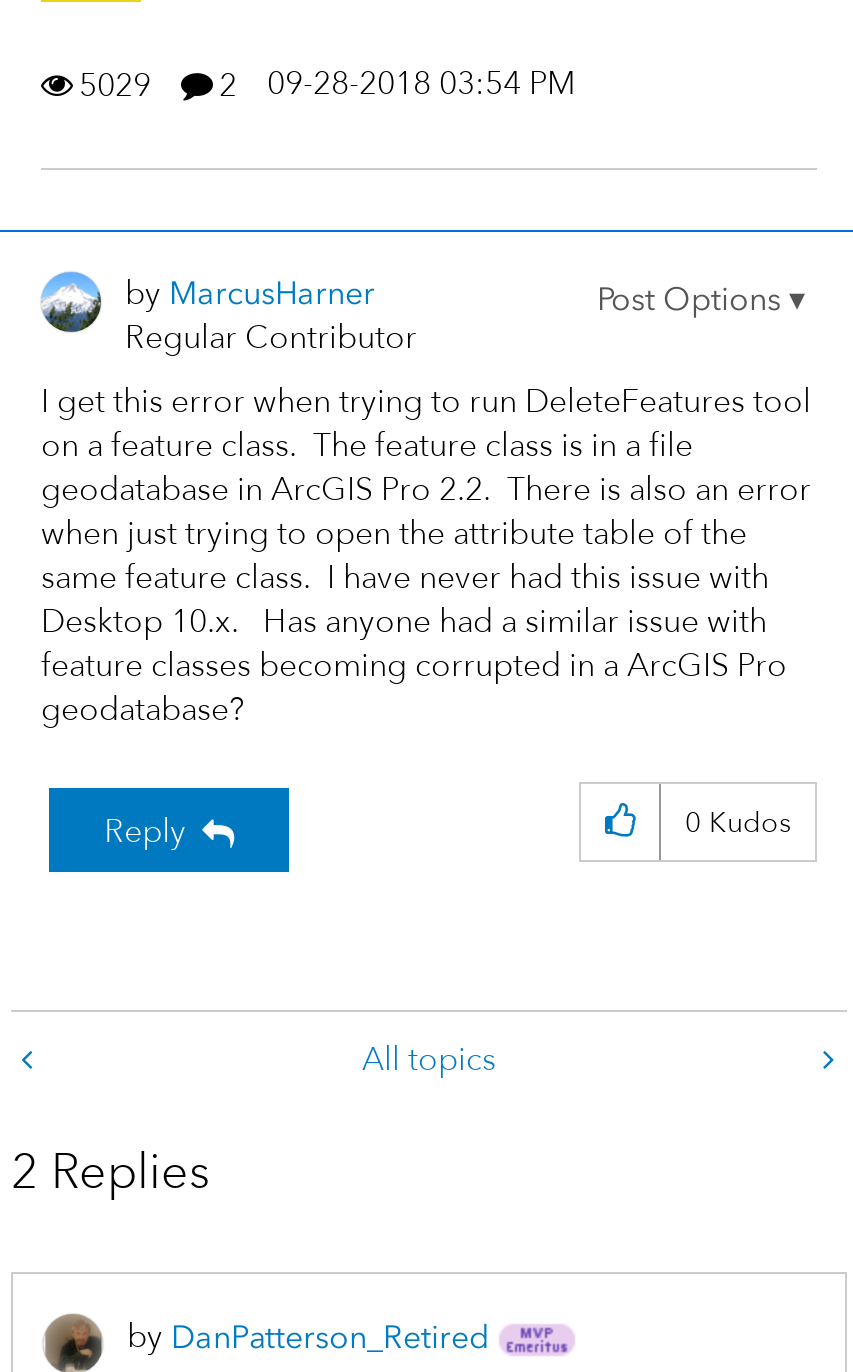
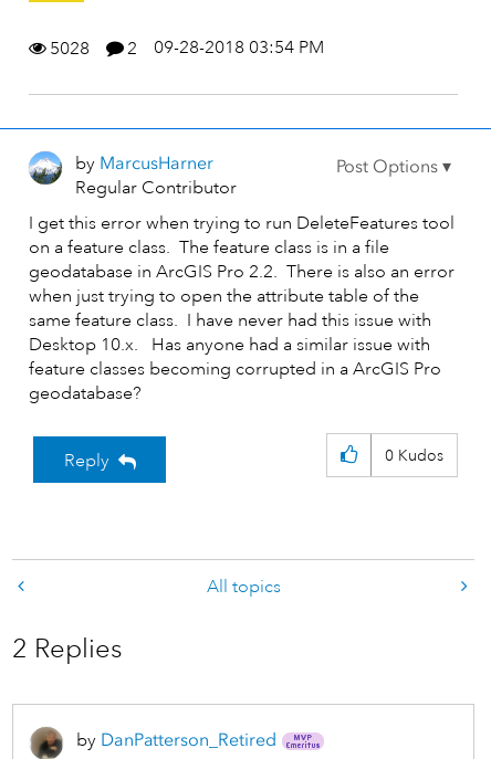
- 5029 2 09-28-2018 03:54 PM
+ 5028 2 09-28-2018 03:54 PM
